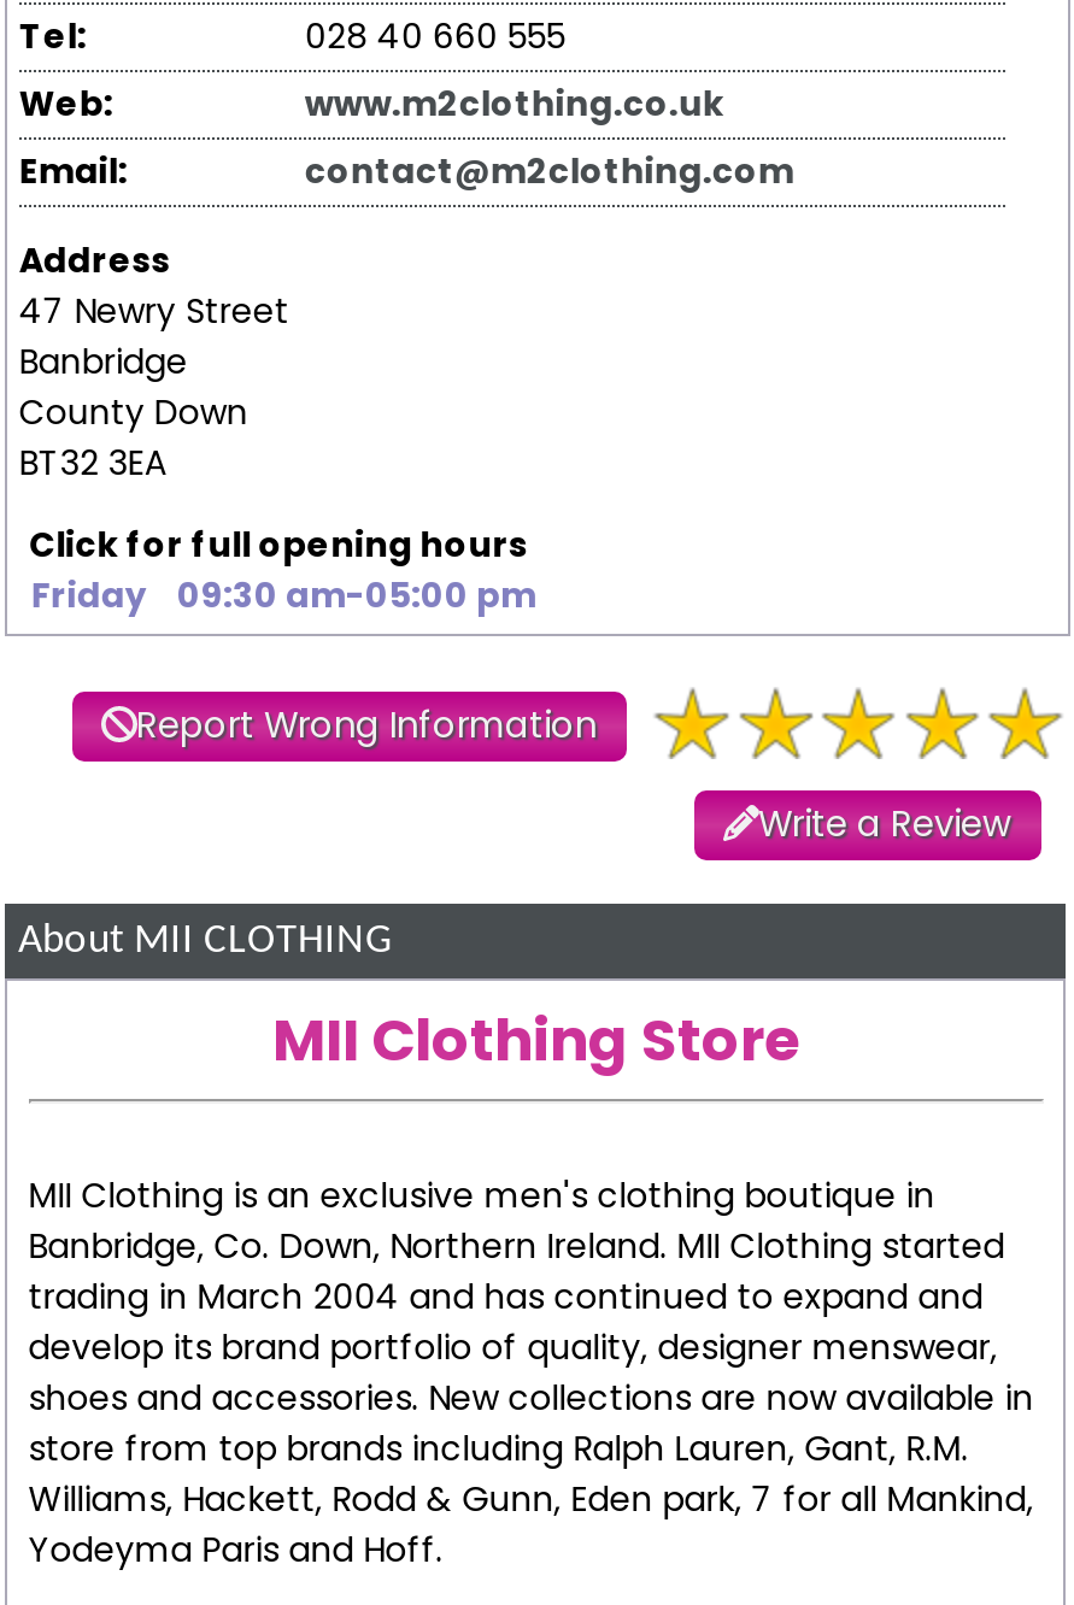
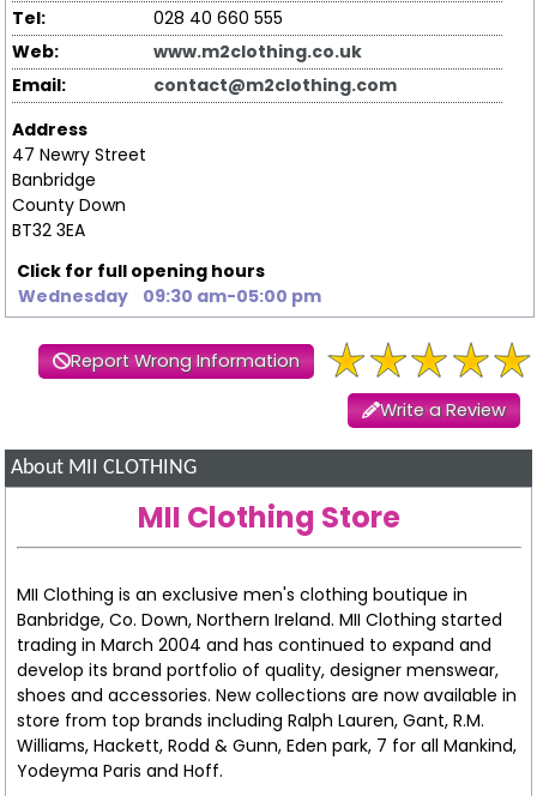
- Friday
+ Wednesday
